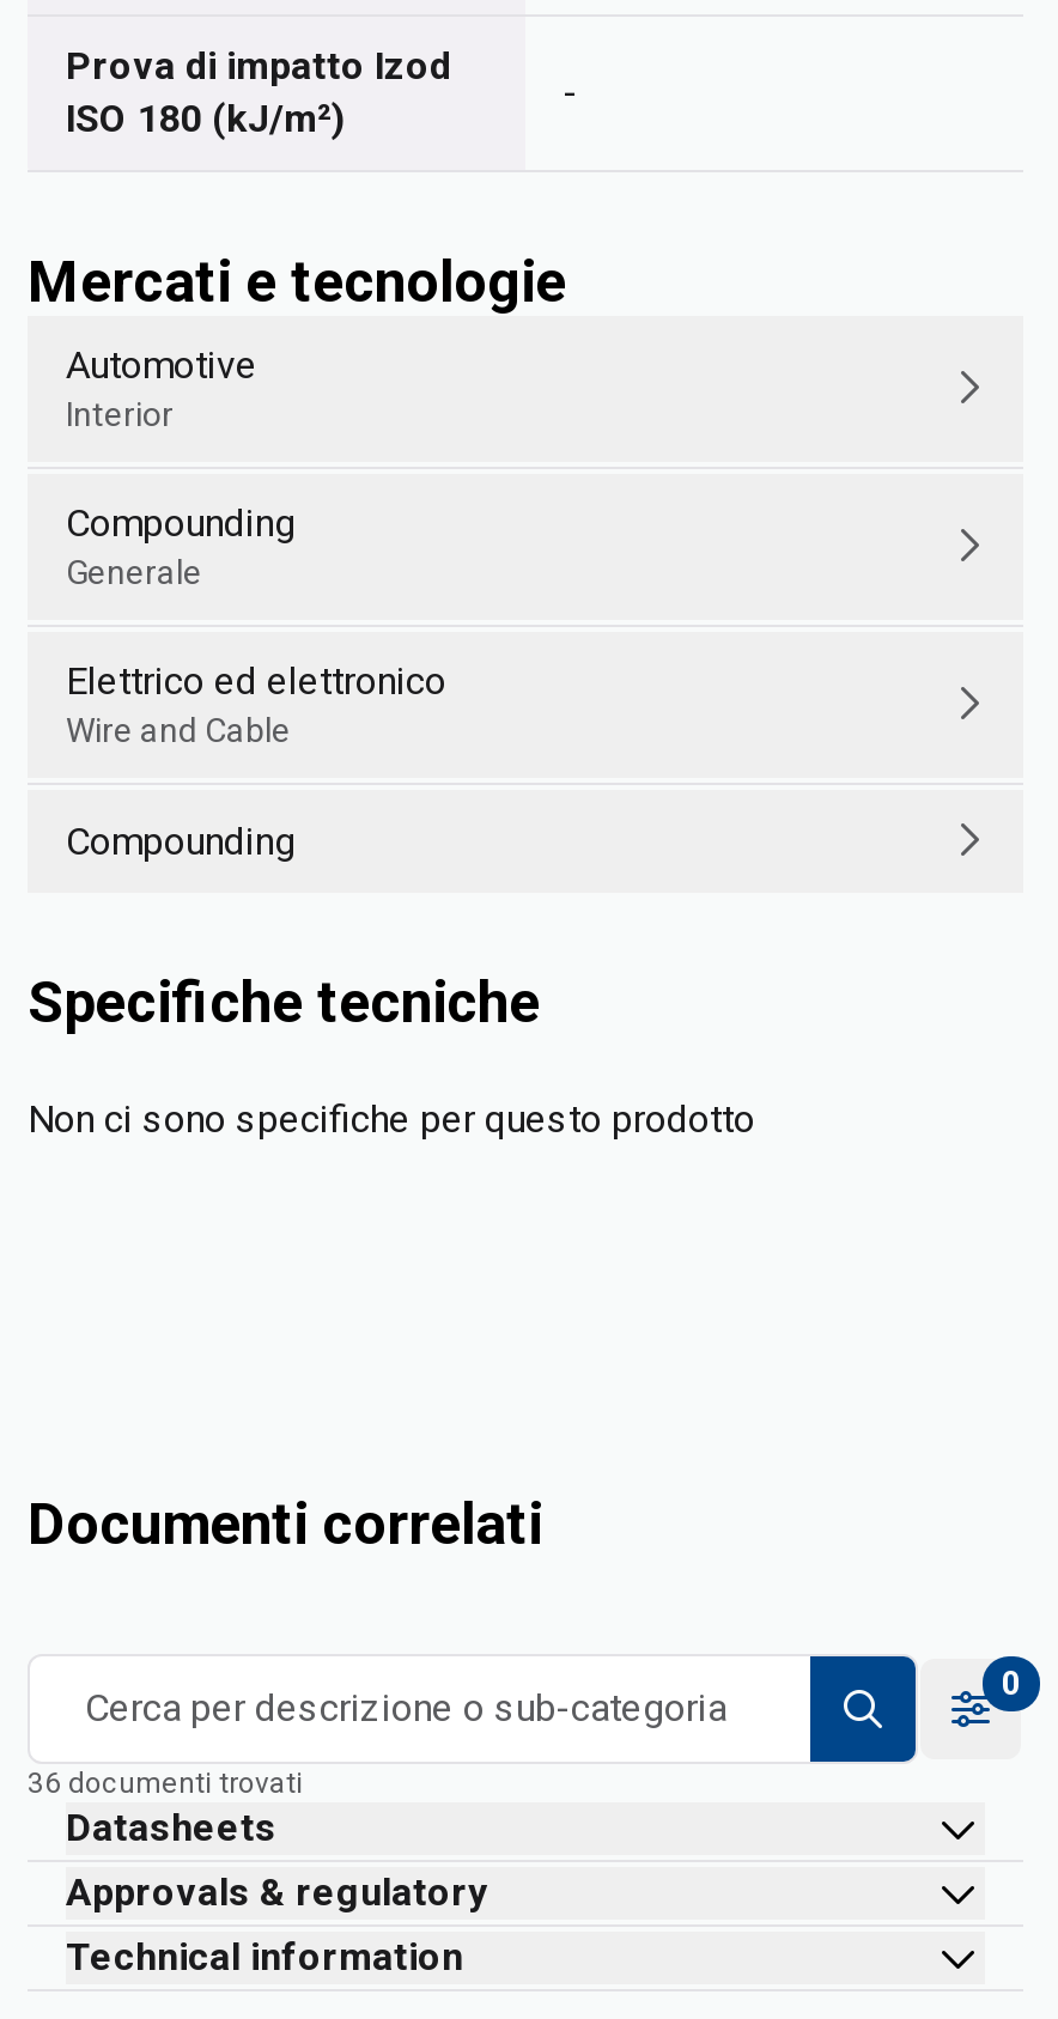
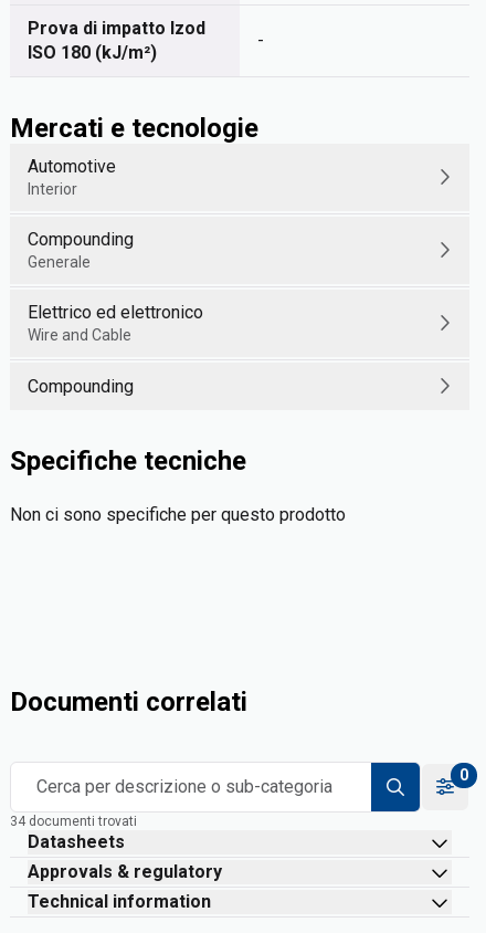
- 36 documenti trovati
+ 34 documenti trovati
